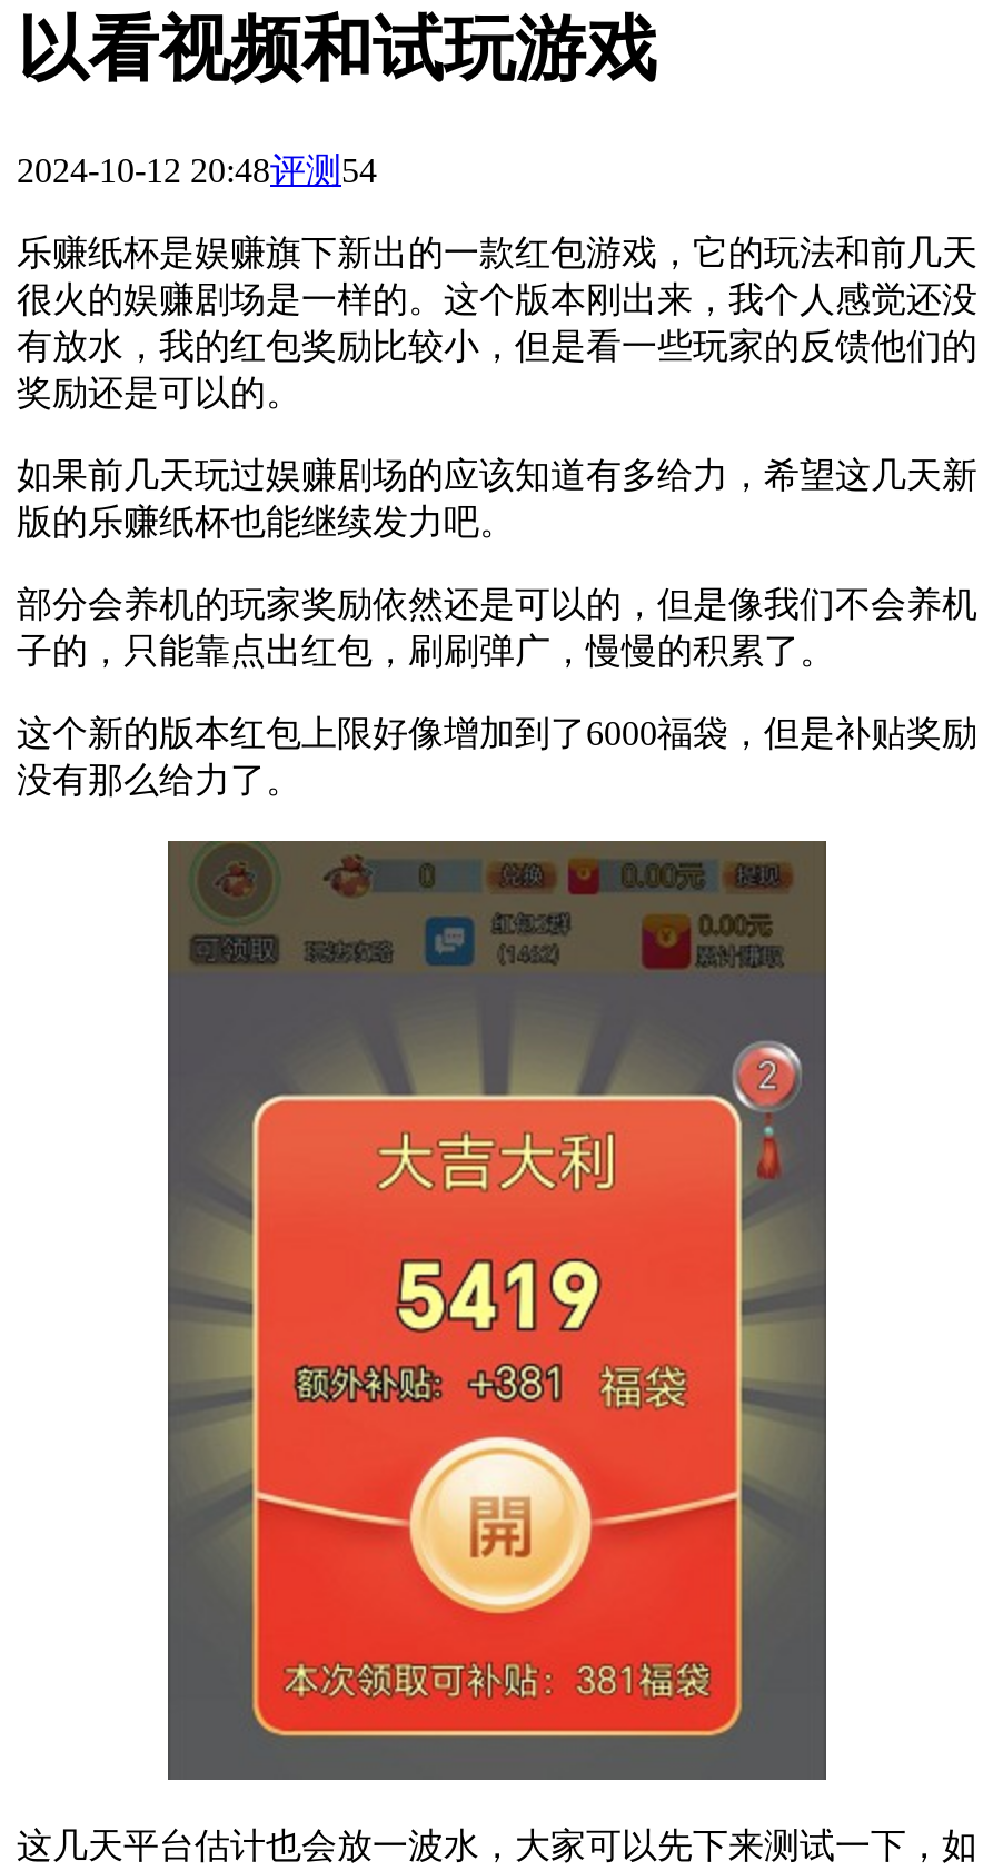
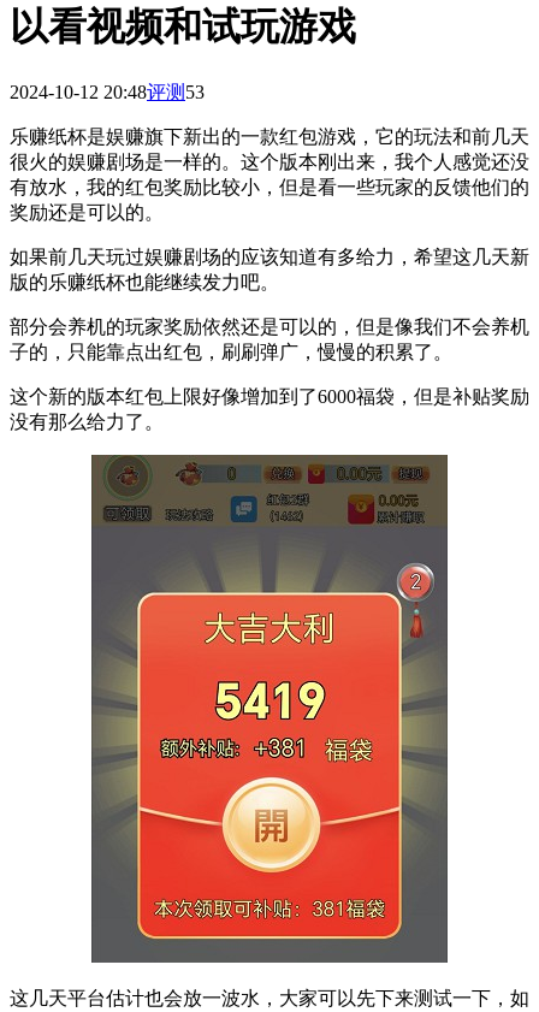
- 2024-10-12 20:48评测54
+ 2024-10-12 20:48评测53
